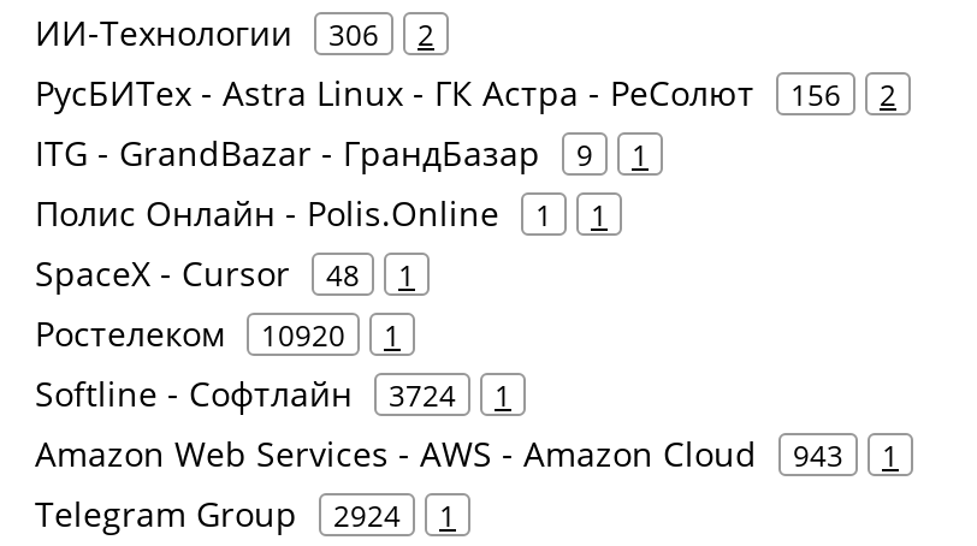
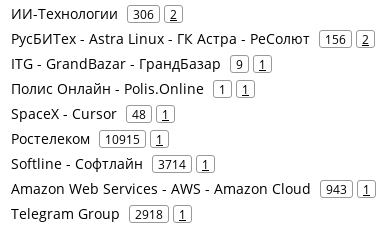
- Ростелеком 10920 1
+ Ростелеком 10915 1

- Softline - Софтлайн 3724 1
+ Softline - Софтлайн 3714 1

- Telegram Group 2924 1
+ Telegram Group 2918 1
